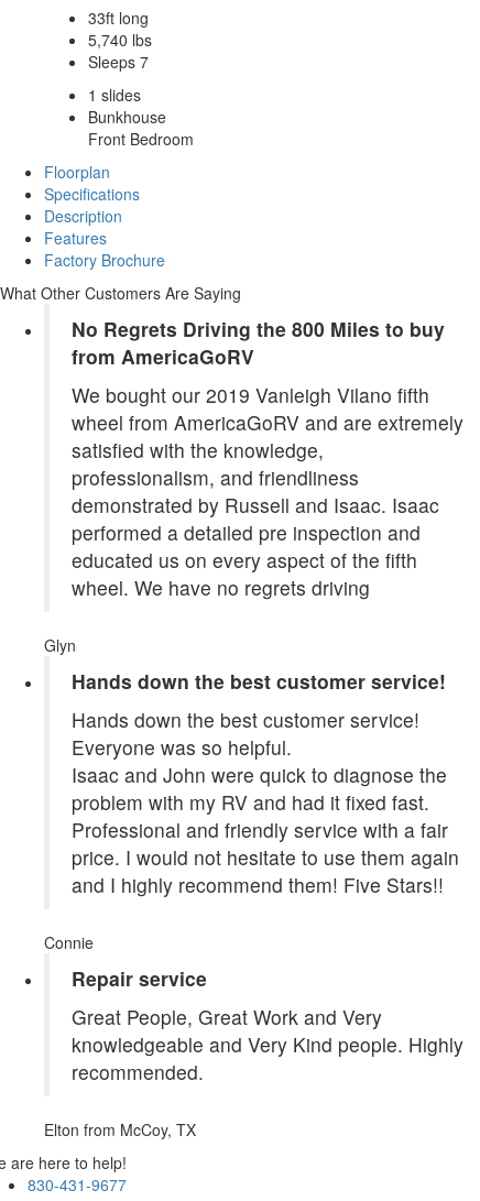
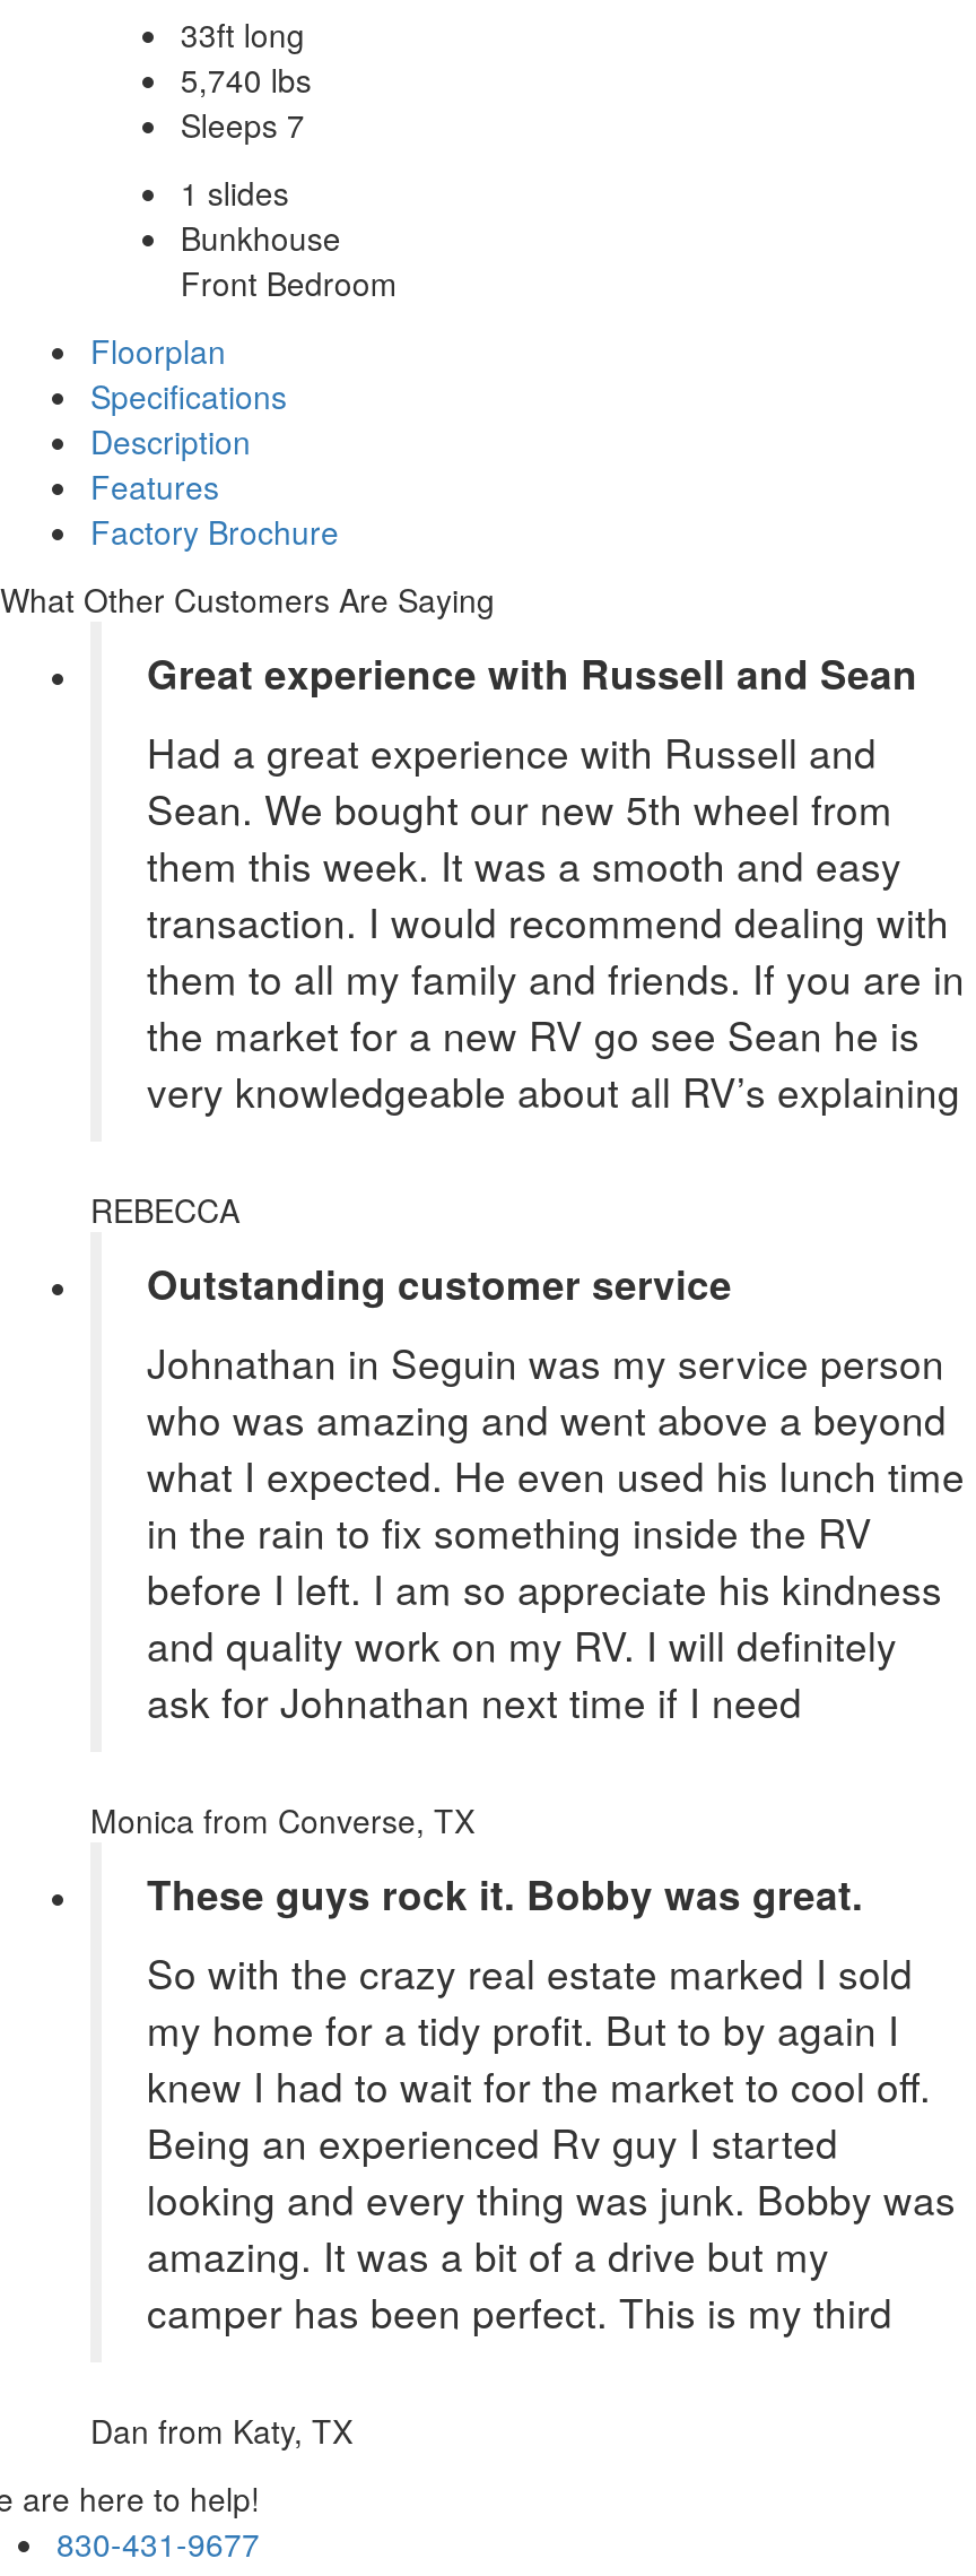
- No Regrets Driving the 800 Miles to buy
- from AmericaGoRV
- We bought our 2019 Vanleigh Vilano fifth
- wheel from AmericaGoRV and are extremely
- satisfied with the knowledge,
- professionalism, and friendliness
- demonstrated by Russell and Isaac. Isaac
- performed a detailed pre inspection and
- educated us on every aspect of the fifth
- wheel. We have no regrets driving
+ Great experience with Russell and Sean
+ Had a great experience with Russell and
+ Sean. We bought our new 5th wheel from
+ them this week. It was a smooth and easy
+ transaction. I would recommend dealing with
+ them to all my family and friends. If you are in
+ the market for a new RV go see Sean he is
+ very knowledgeable about all RV’s explaining

- Glyn
- Hands down the best customer service!
- Hands down the best customer service!
- Everyone was so helpful.
- Isaac and John were quick to diagnose the
- problem with my RV and had it fixed fast.
- Professional and friendly service with a fair
- price. I would not hesitate to use them again
- and I highly recommend them! Five Stars!!
+ REBECCA
+ Outstanding customer service
+ Johnathan in Seguin was my service person
+ who was amazing and went above a beyond
+ what I expected. He even used his lunch time
+ in the rain to fix something inside the RV
+ before I left. I am so appreciate his kindness
+ and quality work on my RV. I will definitely
+ ask for Johnathan next time if I need

- Connie
- Repair service
- Great People, Great Work and Very
- knowledgeable and Very Kind people. Highly
- recommended.
+ Monica from Converse, TX
+ These guys rock it. Bobby was great.
+ So with the crazy real estate marked I sold
+ my home for a tidy profit. But to by again I
+ knew I had to wait for the market to cool off.
+ Being an experienced Rv guy I started
+ looking and every thing was junk. Bobby was
+ amazing. It was a bit of a drive but my
+ camper has been perfect. This is my third

- Elton from McCoy, TX
+ Dan from Katy, TX
